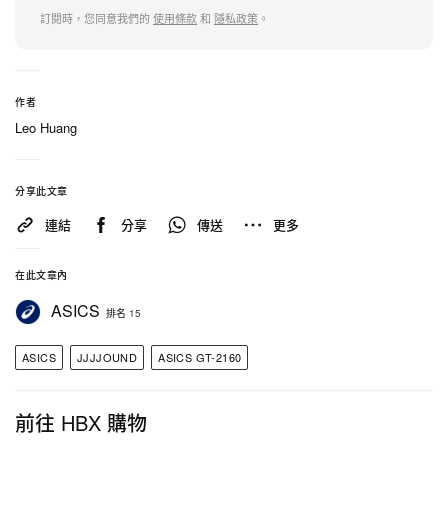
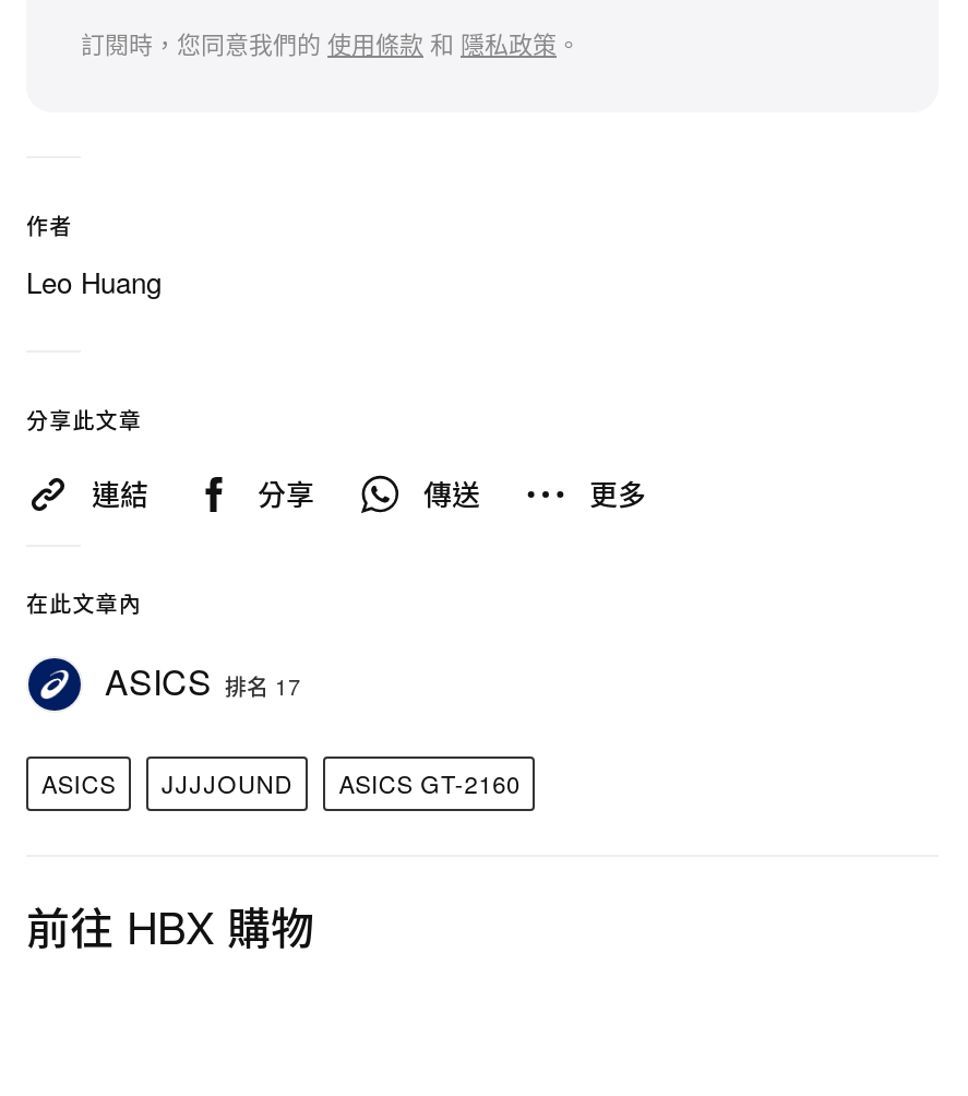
- ASICS 排名 15
+ ASICS 排名 17
